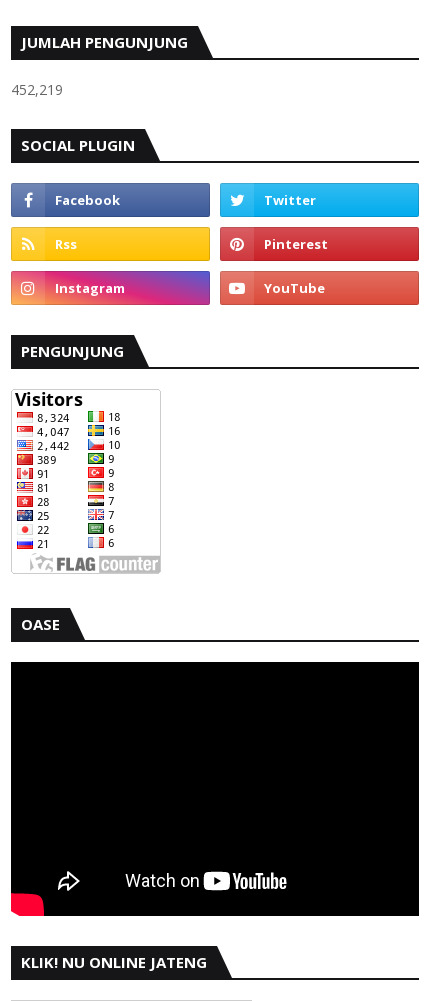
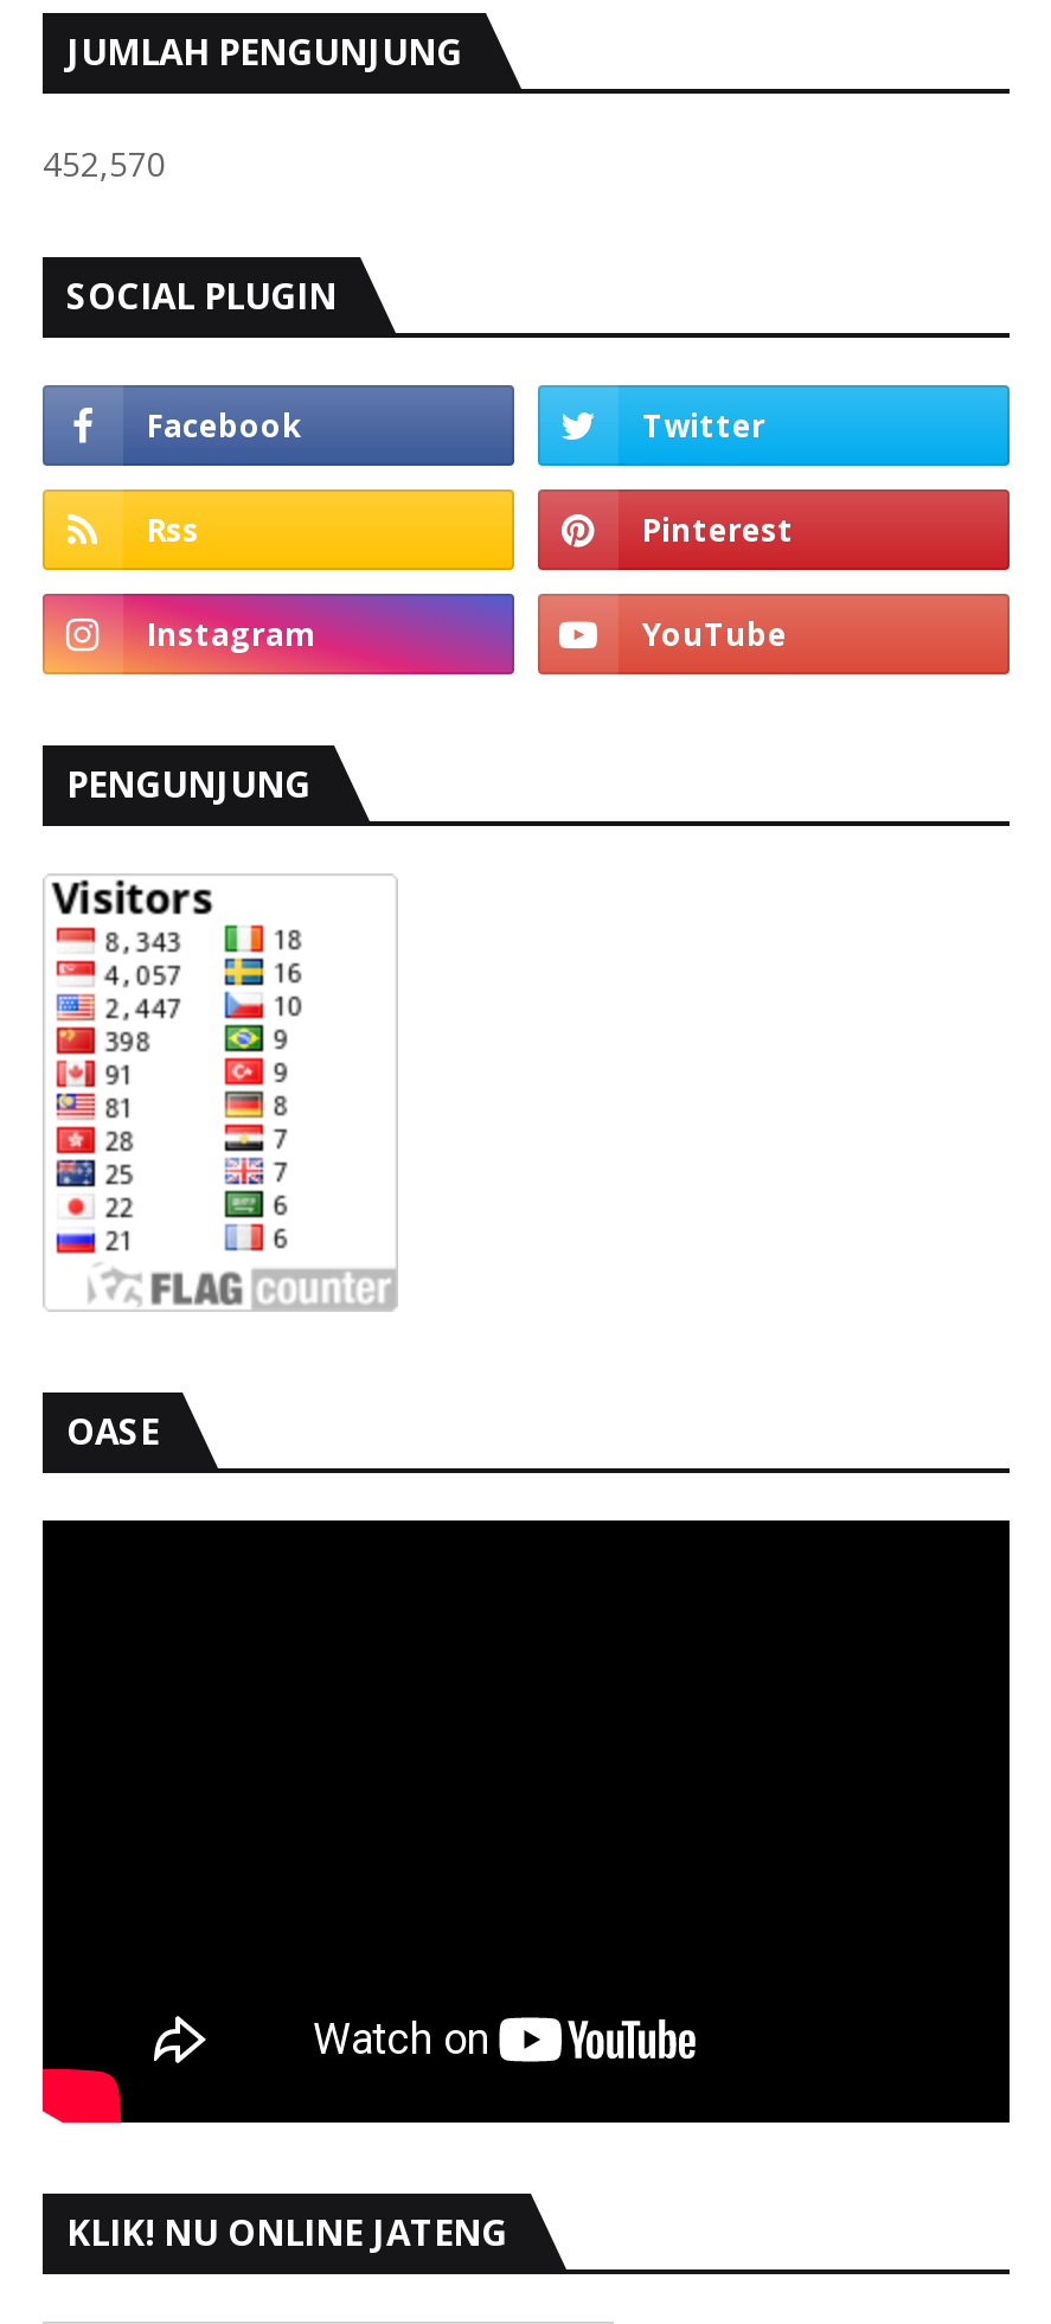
- 452,219
+ 452,570
